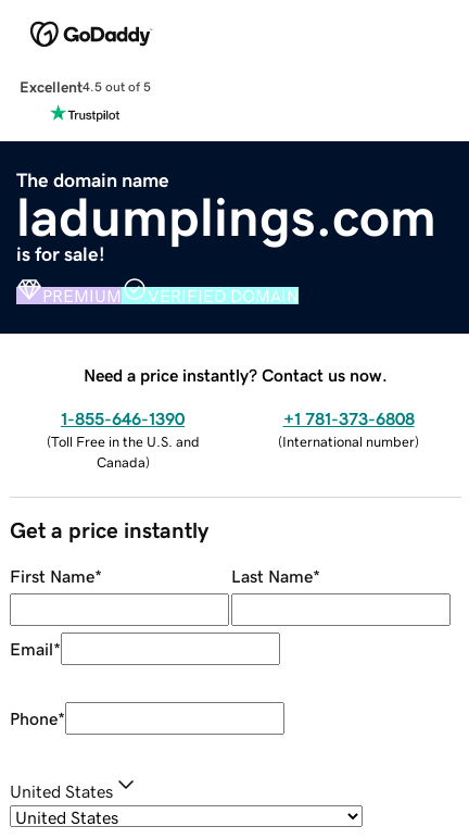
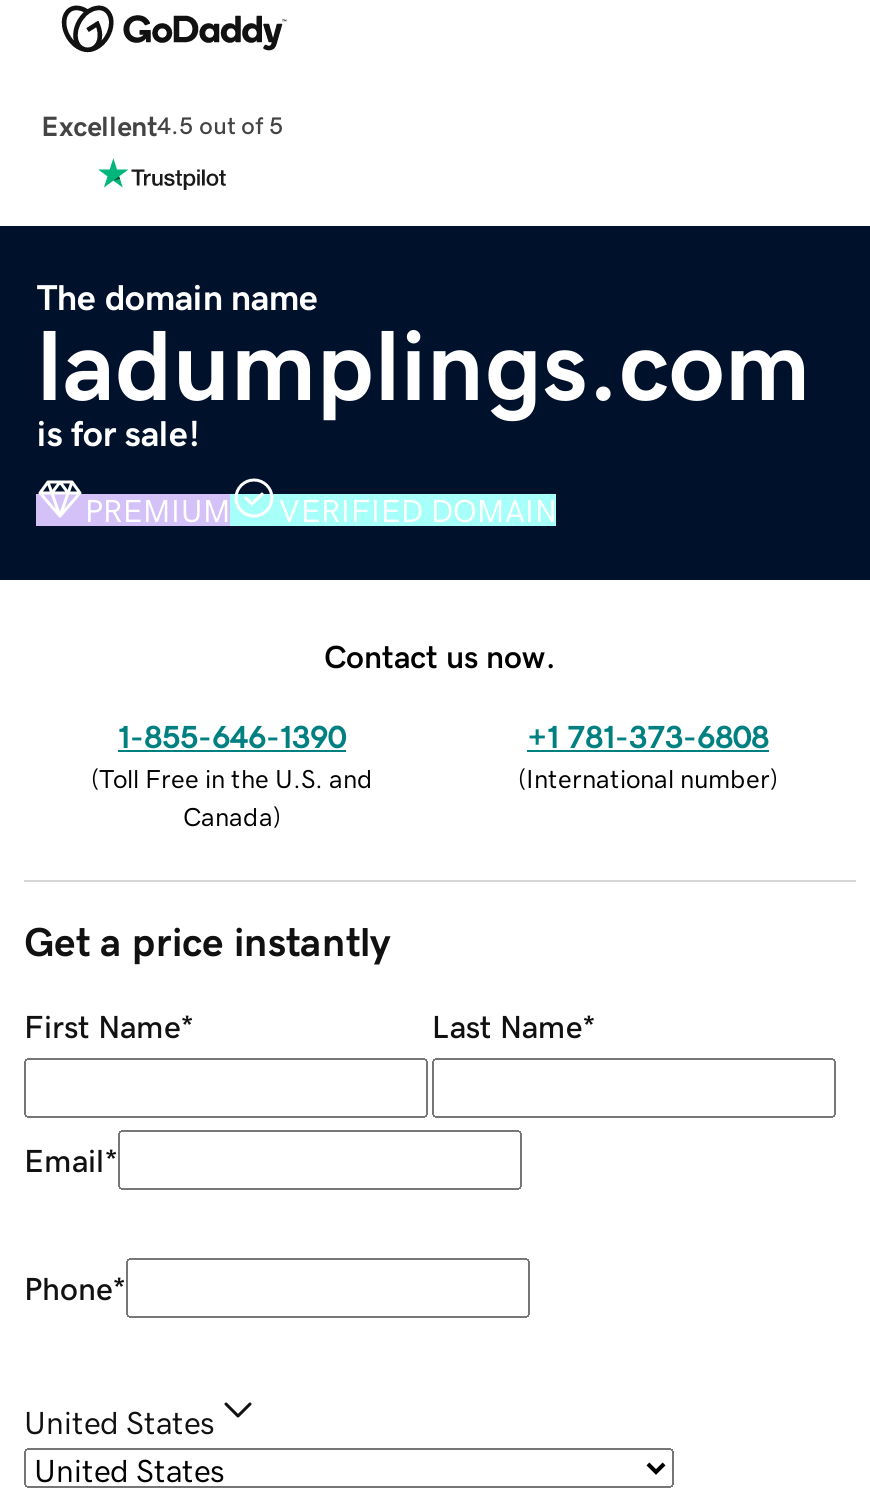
- Need a price instantly? Contact us now.
+ Contact us now.
